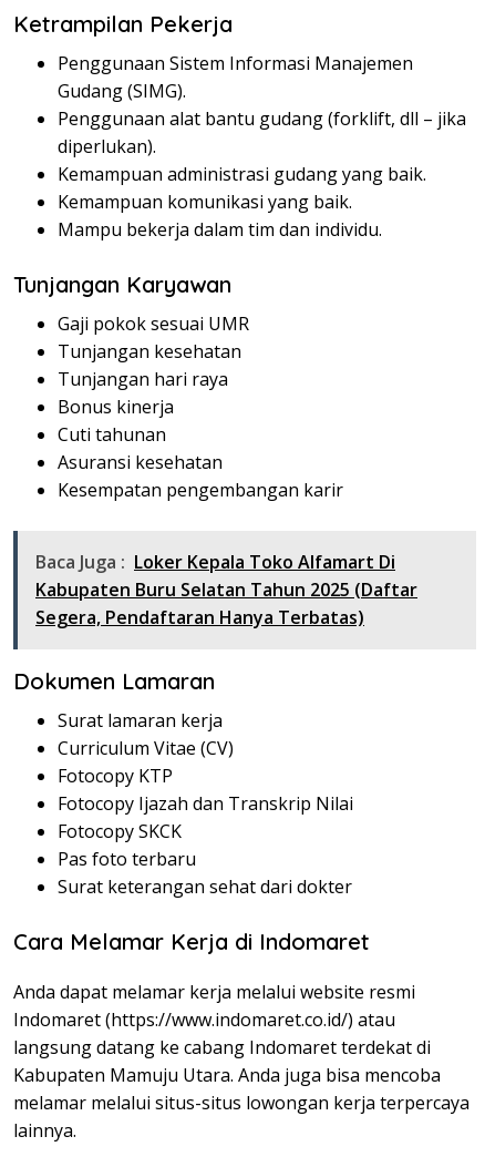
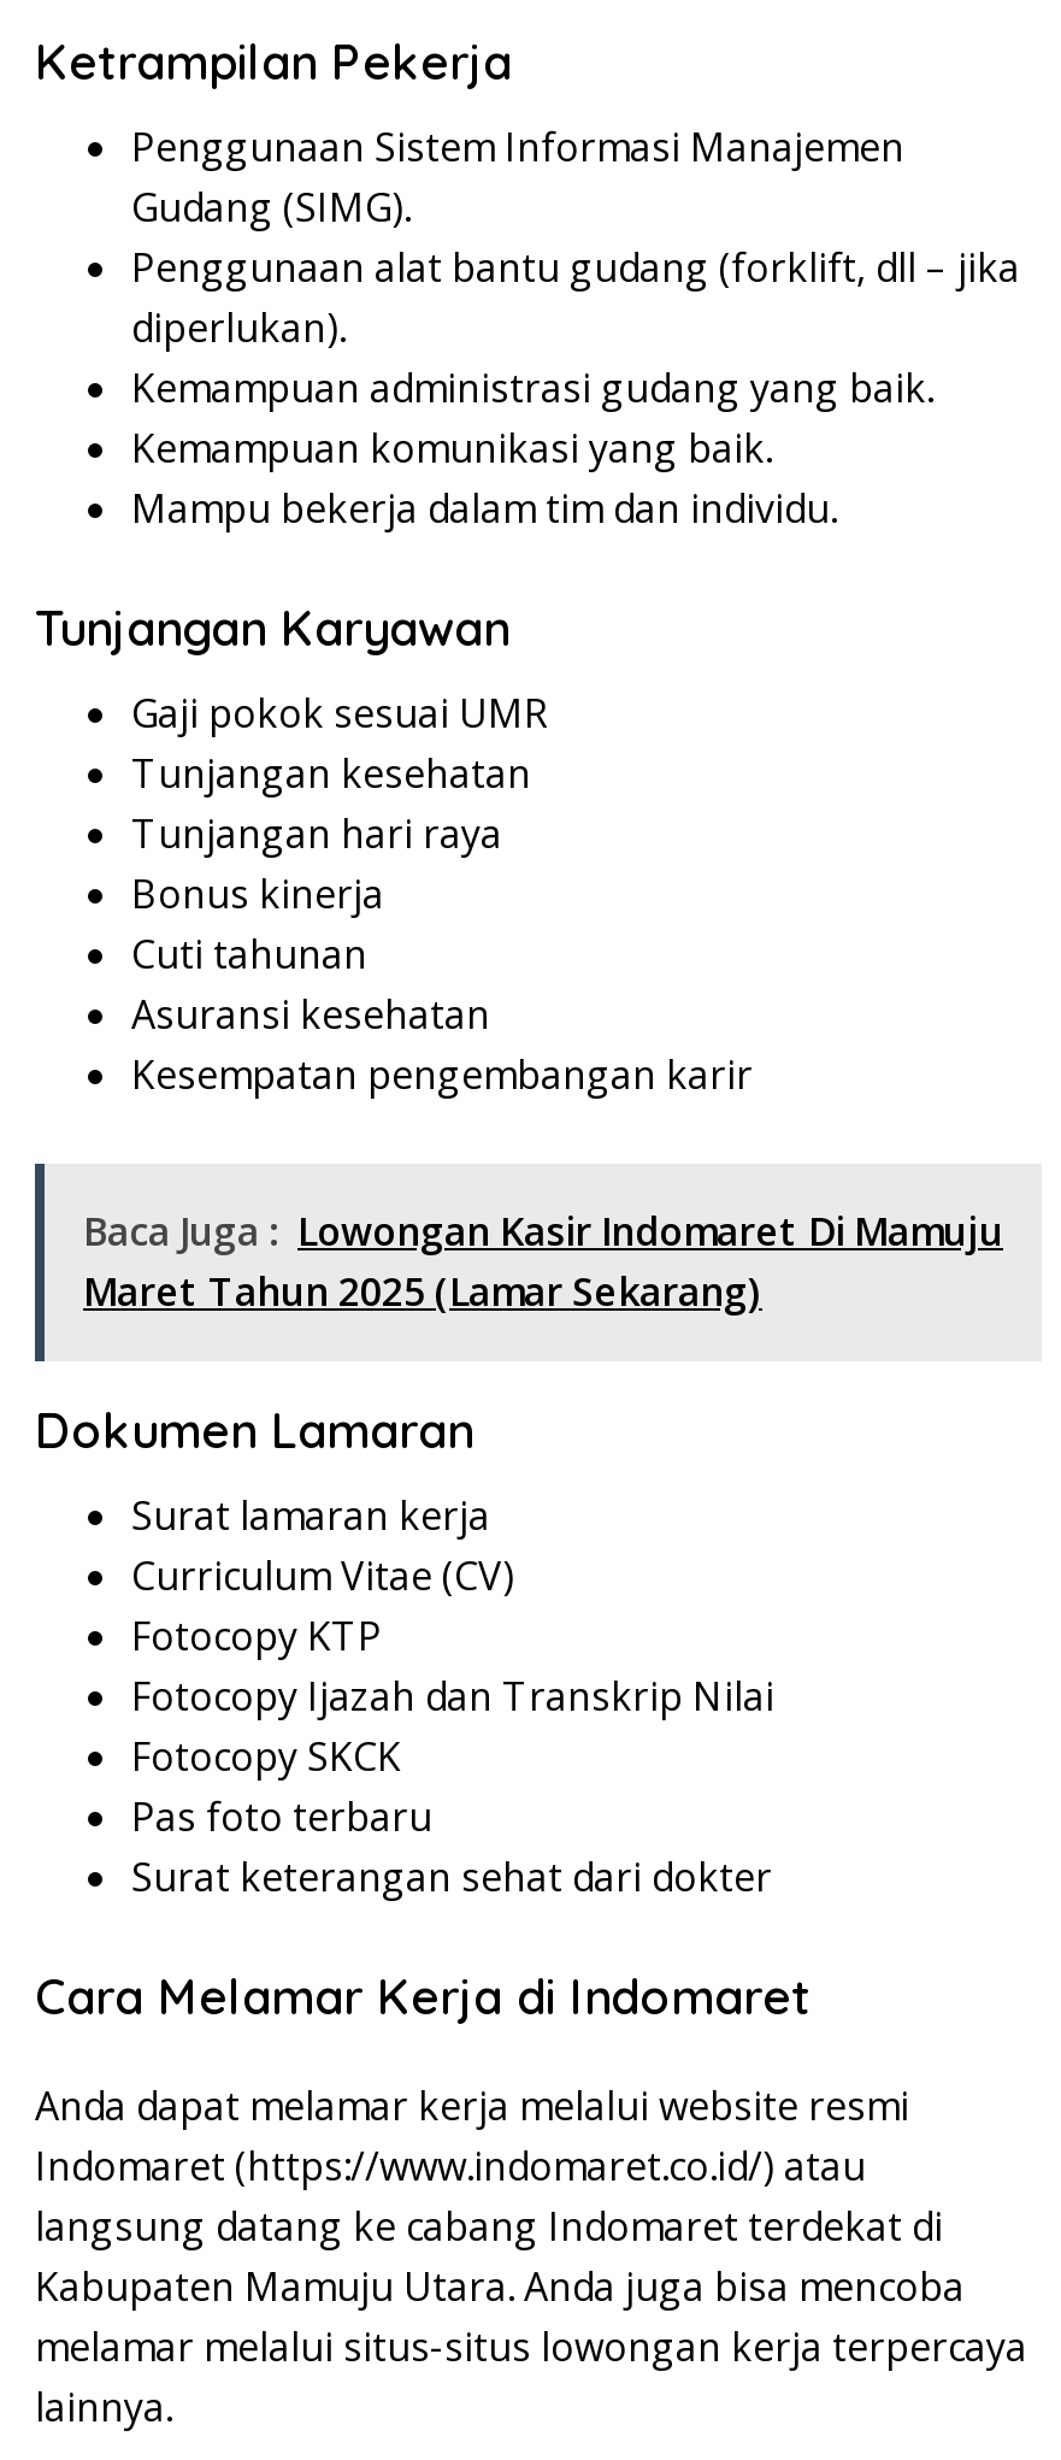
- Baca Juga : Loker Kepala Toko Alfamart Di
- Kabupaten Buru Selatan Tahun 2025 (Daftar
- Segera, Pendaftaran Hanya Terbatas)
+ Baca Juga : Lowongan Kasir Indomaret Di Mamuju
+ Maret Tahun 2025 (Lamar Sekarang)
